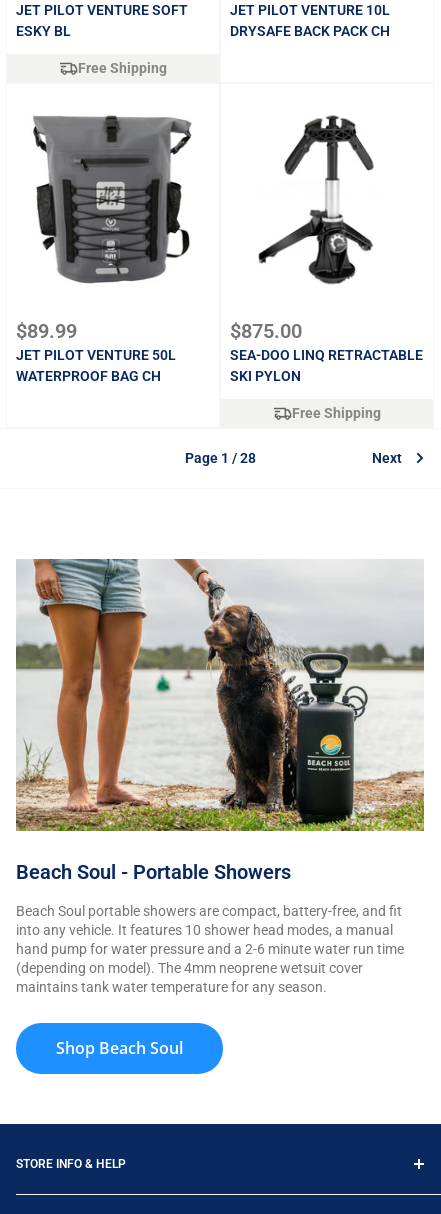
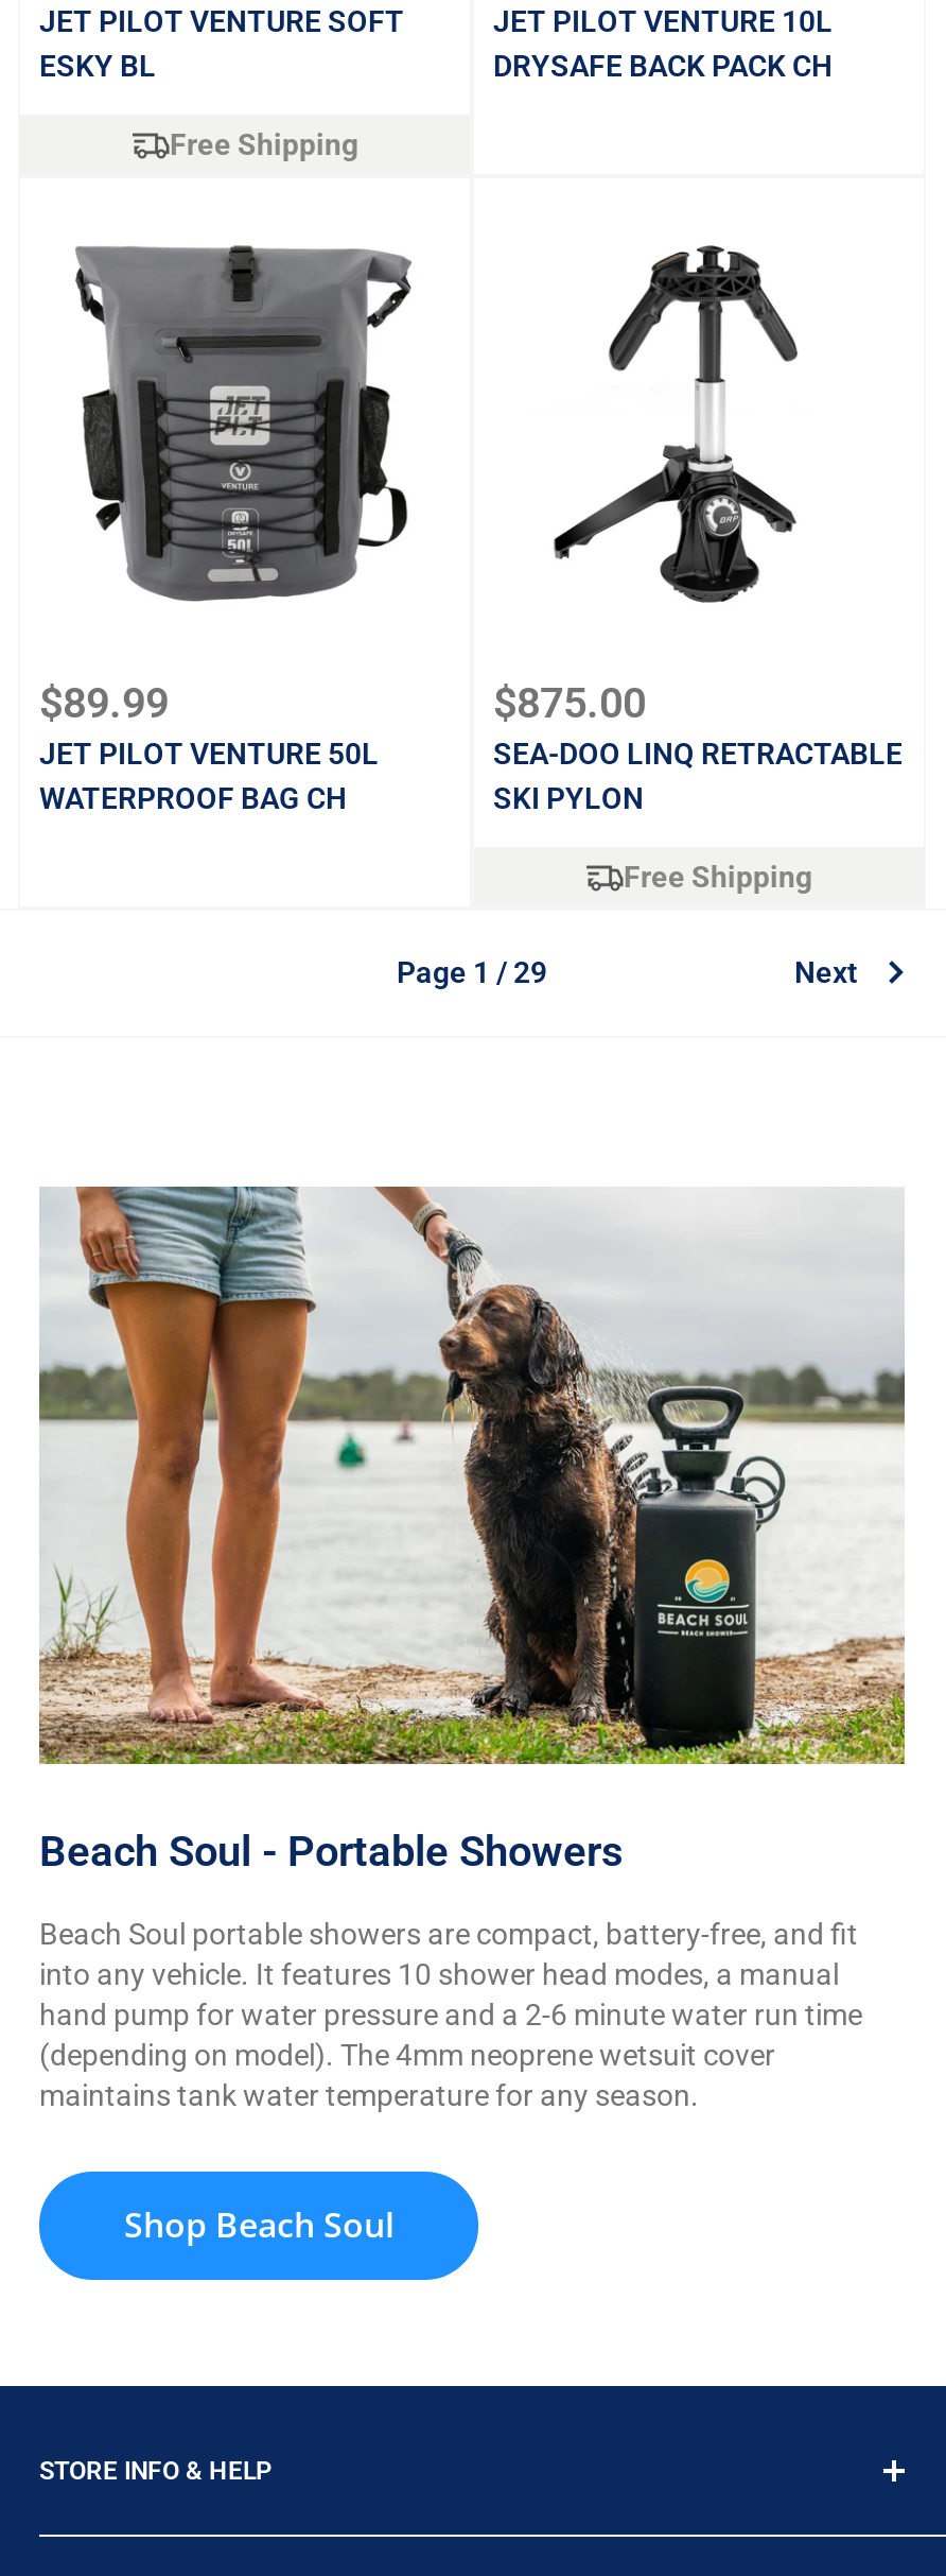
- Page 1 / 28
+ Page 1 / 29
